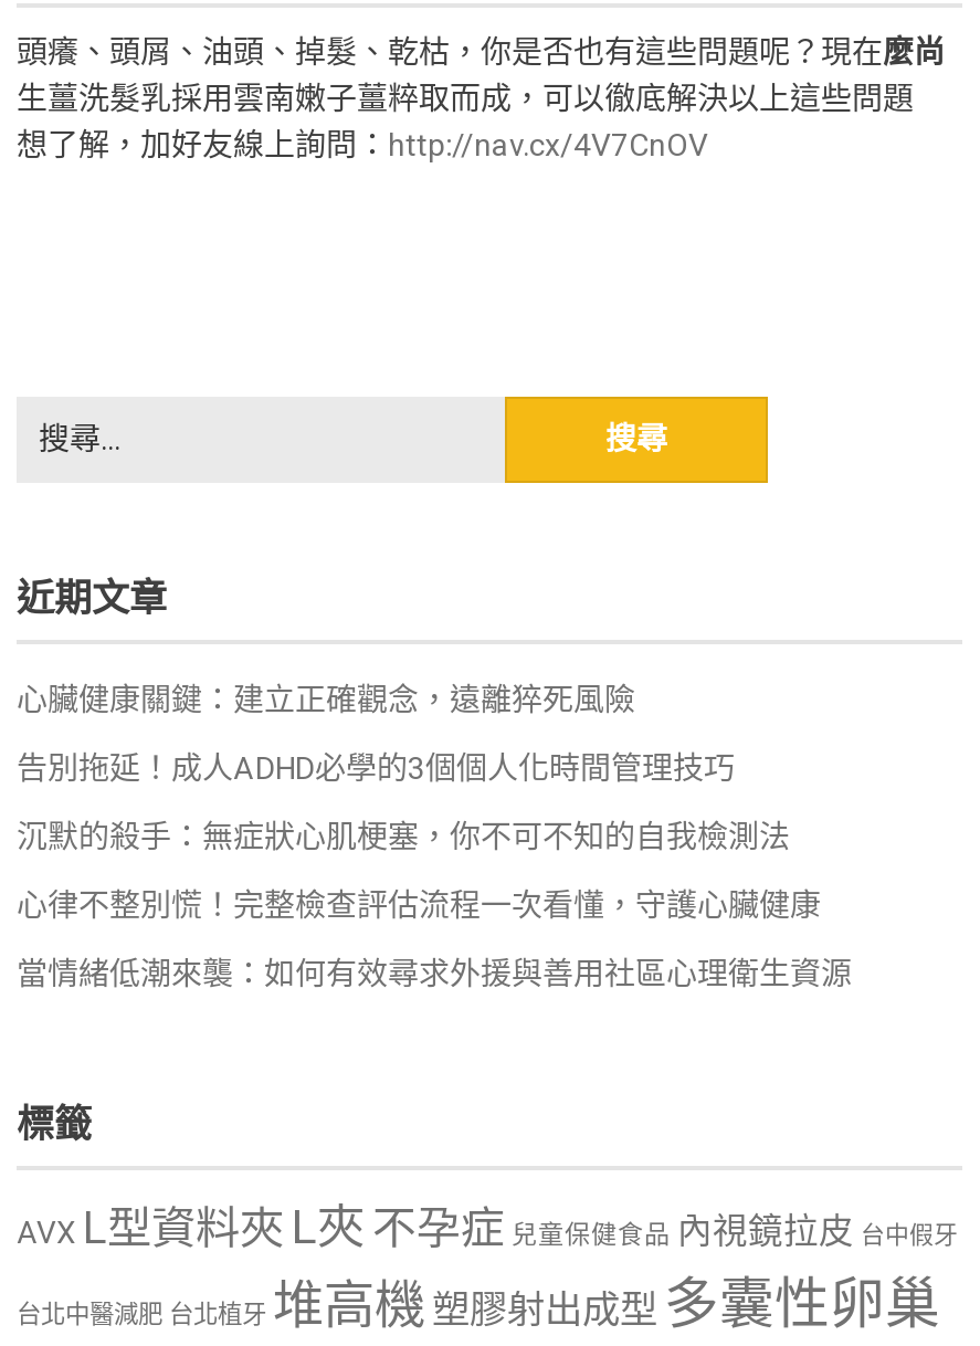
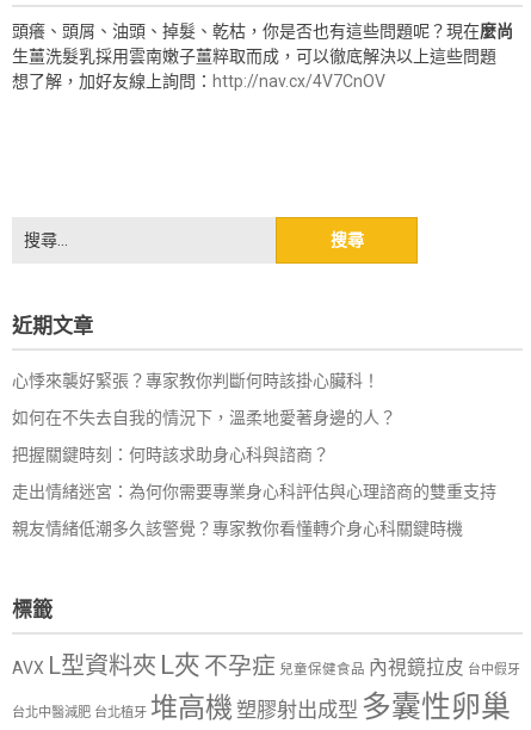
- 心臟健康關鍵：建立正確觀念，遠離猝死風險
+ 心悸來襲好緊張？專家教你判斷何時該掛心臟科！

- 告別拖延！成人ADHD必學的3個個人化時間管理技巧
+ 如何在不失去自我的情況下，溫柔地愛著身邊的人？

- 沉默的殺手：無症狀心肌梗塞，你不可不知的自我檢測法
+ 把握關鍵時刻：何時該求助身心科與諮商？

- 心律不整別慌！完整檢查評估流程一次看懂，守護心臟健康
+ 走出情緒迷宮：為何你需要專業身心科評估與心理諮商的雙重支持

- 當情緒低潮來襲：如何有效尋求外援與善用社區心理衛生資源
+ 親友情緒低潮多久該警覺？專家教你看懂轉介身心科關鍵時機
